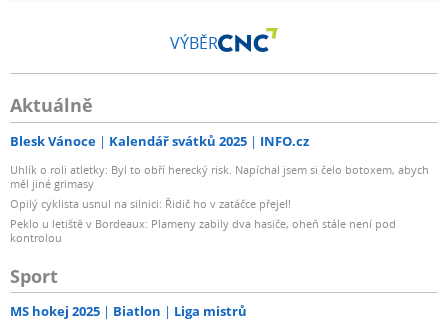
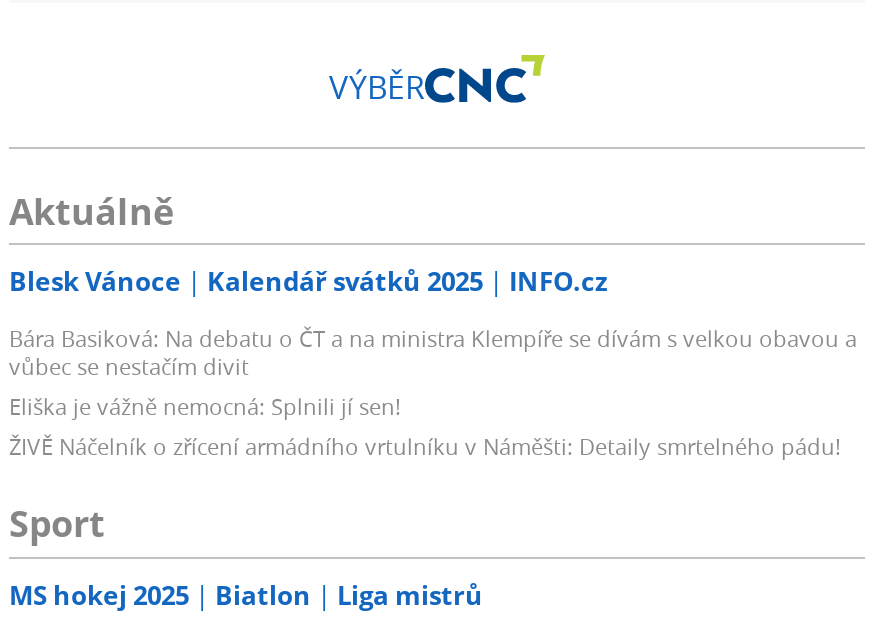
- Uhlík o roli atletky: Byl to obří herecký risk. Napíchal jsem si čelo botoxem, abych
- měl jiné grimasy
- Opilý cyklista usnul na silnici: Řidič ho v zatáčce přejel!
- Peklo u letiště v Bordeaux: Plameny zabily dva hasiče, oheň stále není pod
- kontrolou
+ Bára Basiková: Na debatu o ČT a na ministra Klempíře se dívám s velkou obavou a
+ vůbec se nestačím divit
+ Eliška je vážně nemocná: Splnili jí sen!
+ ŽIVĚ Náčelník o zřícení armádního vrtulníku v Náměšti: Detaily smrtelného pádu!
